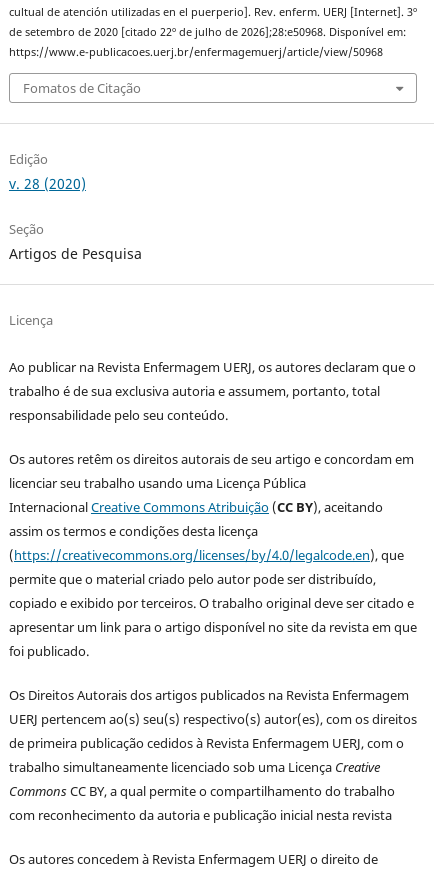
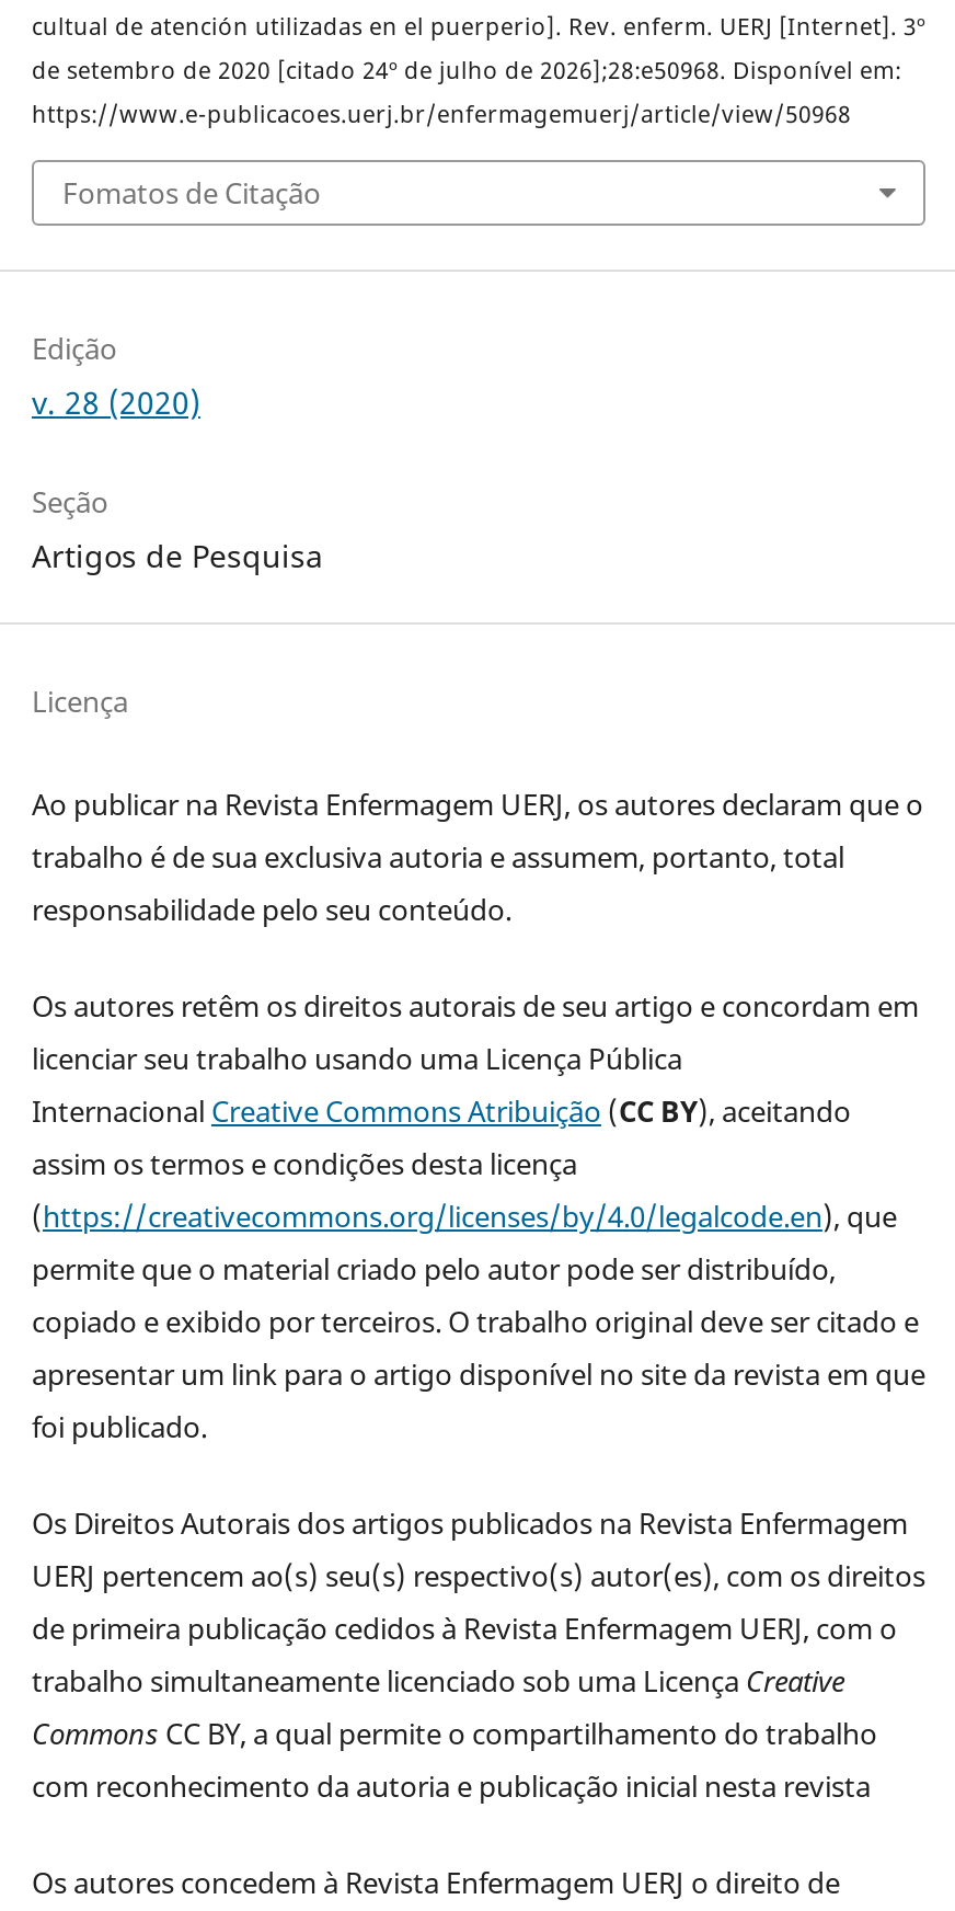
- de setembro de 2020 [citado 22º de julho de 2026];28:e50968. Disponível em:
+ de setembro de 2020 [citado 24º de julho de 2026];28:e50968. Disponível em:
